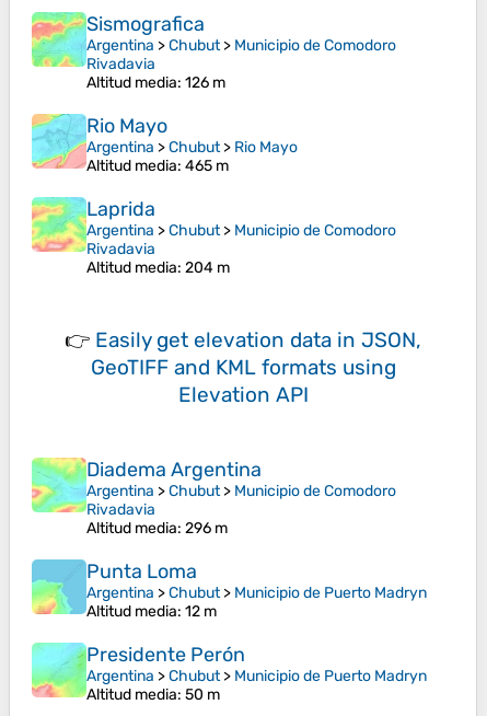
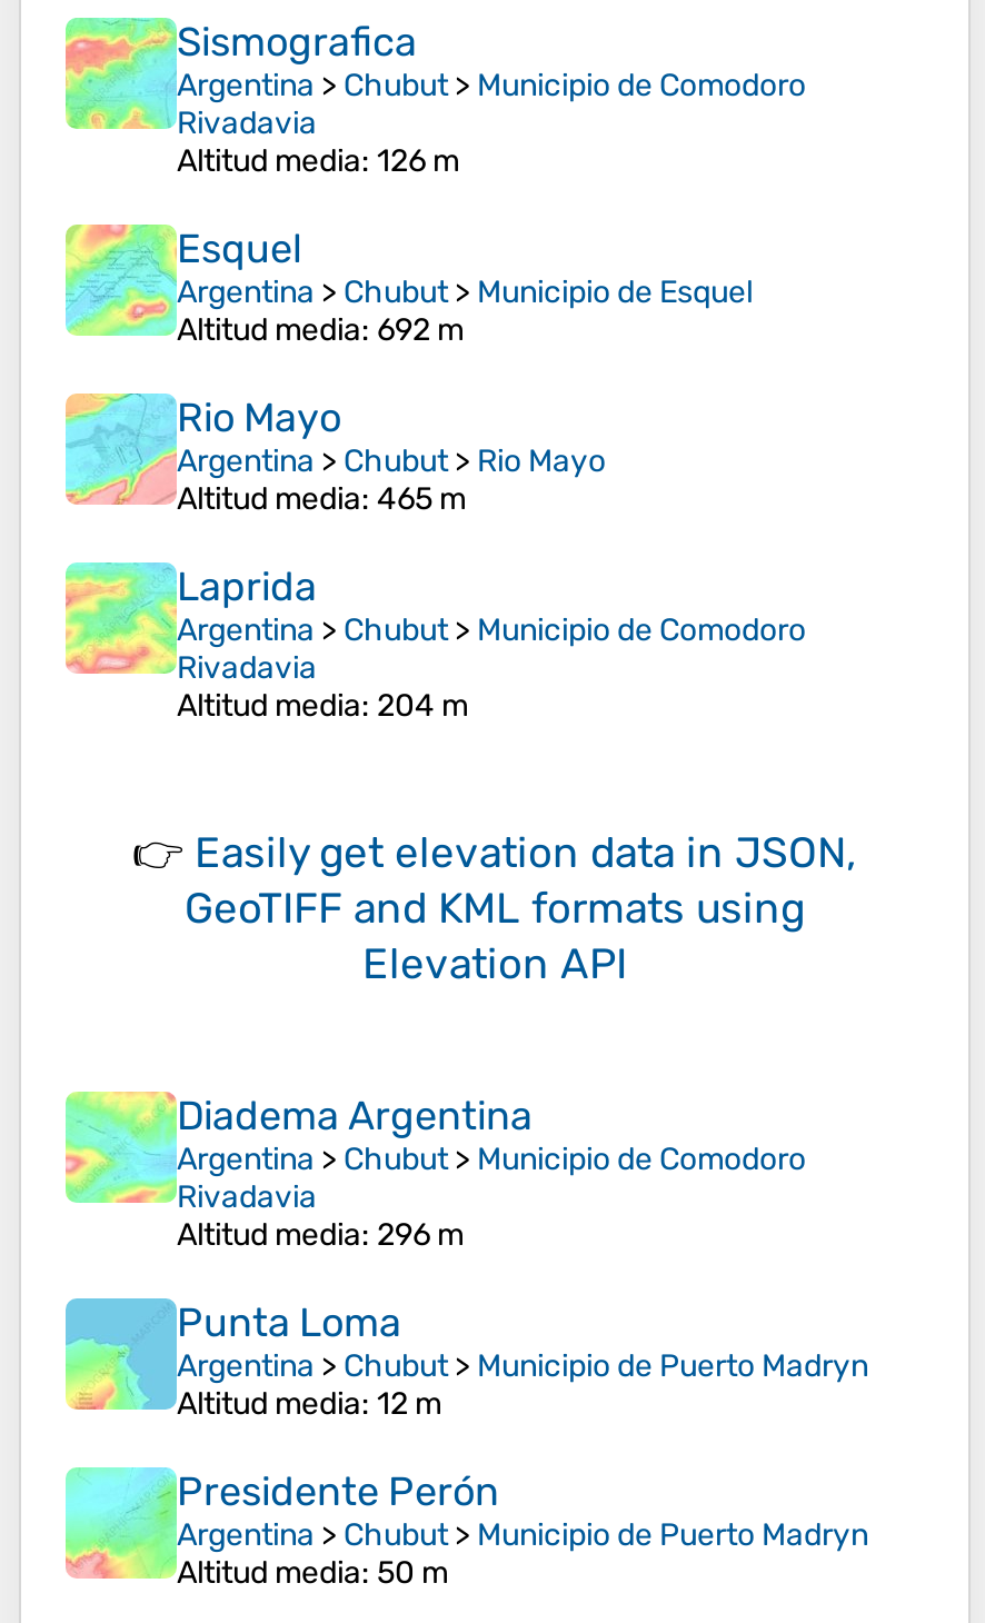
+ [image]
+ Esquel
+ Argentina > Chubut > Municipio de Esquel
+ Altitud media: 692 m
